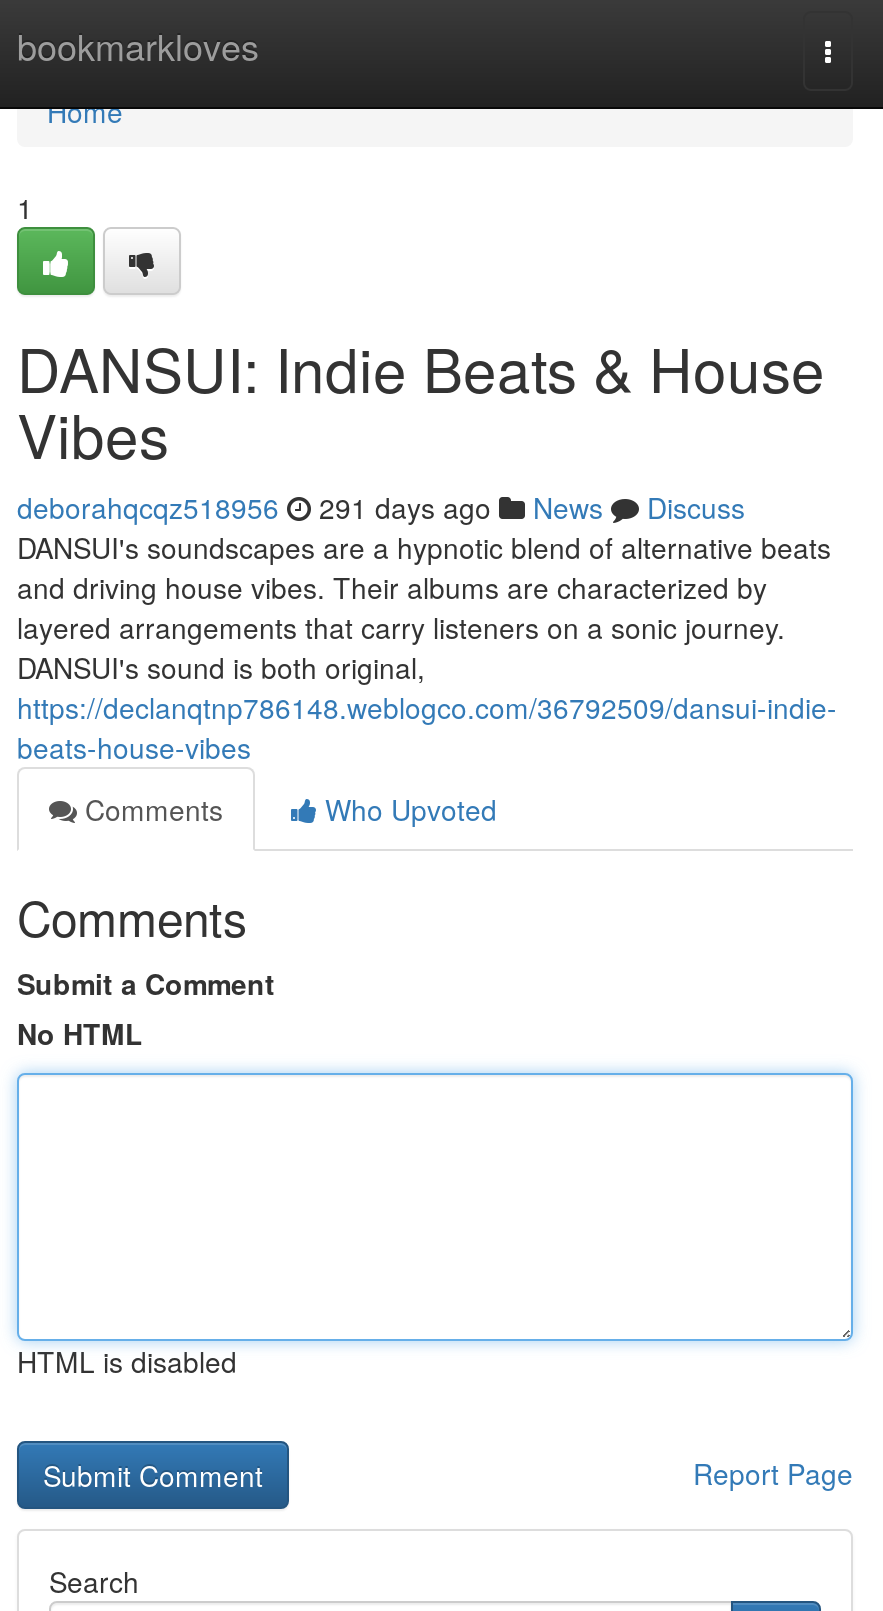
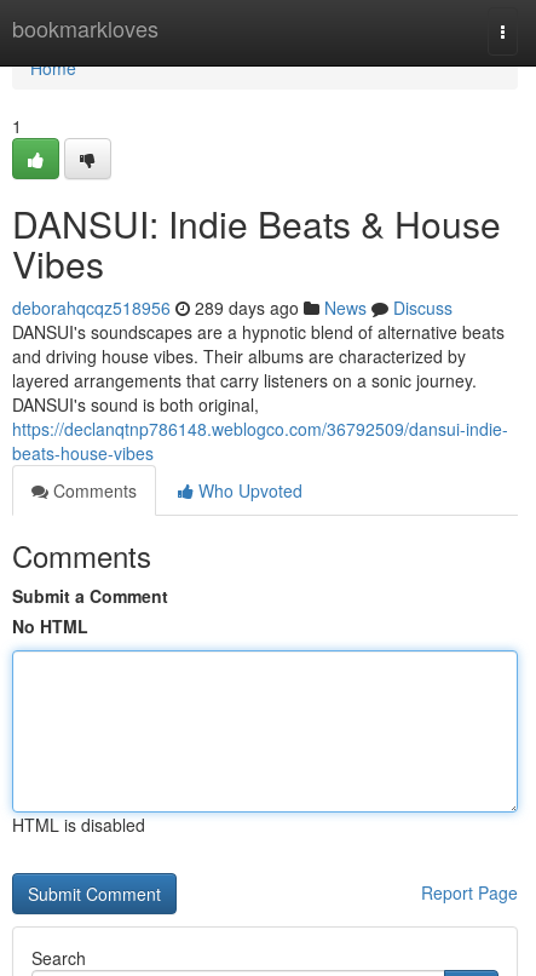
- deborahqcqz518956 291 days ago News Discuss
+ deborahqcqz518956 289 days ago News Discuss
